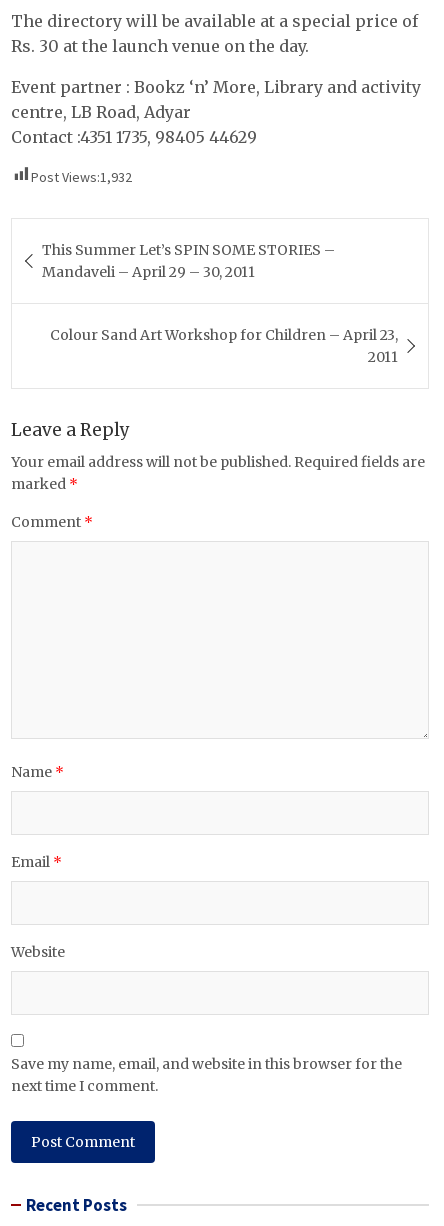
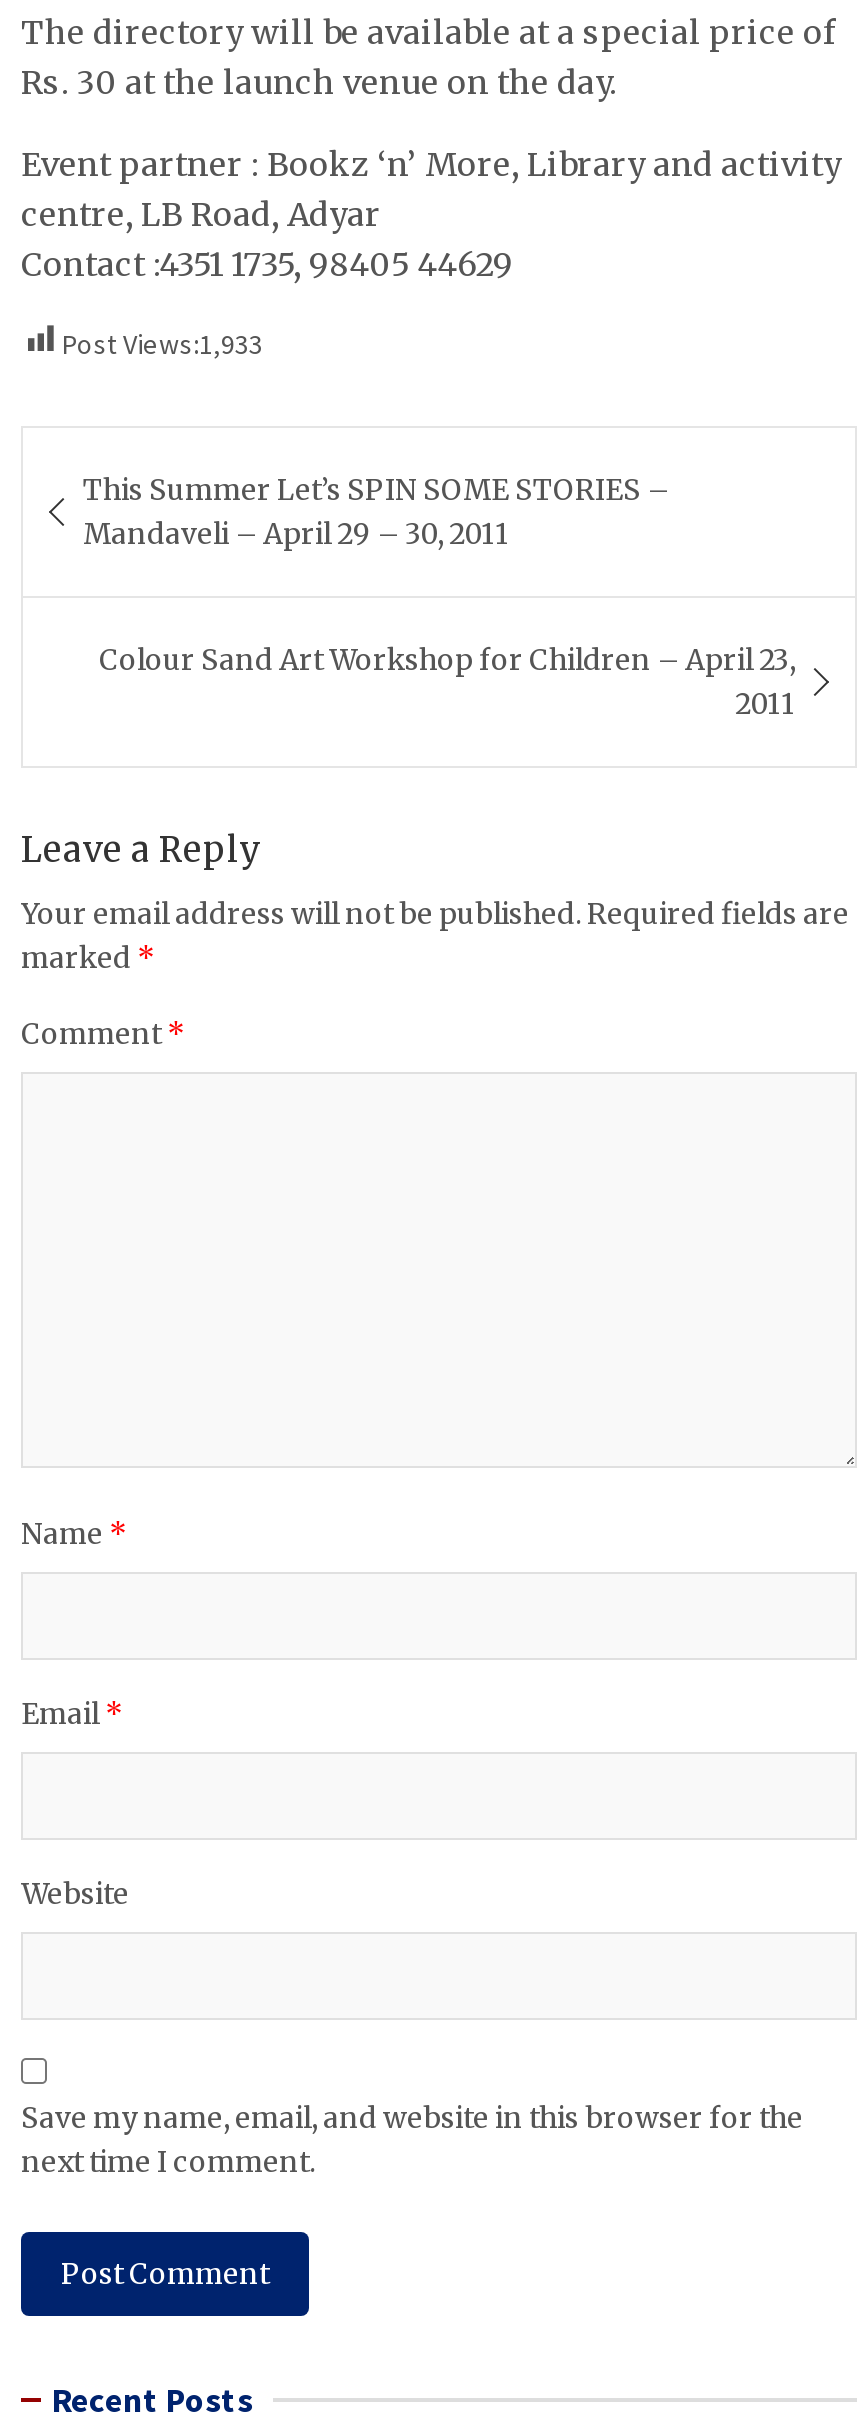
- Post Views:1,932
+ Post Views:1,933
